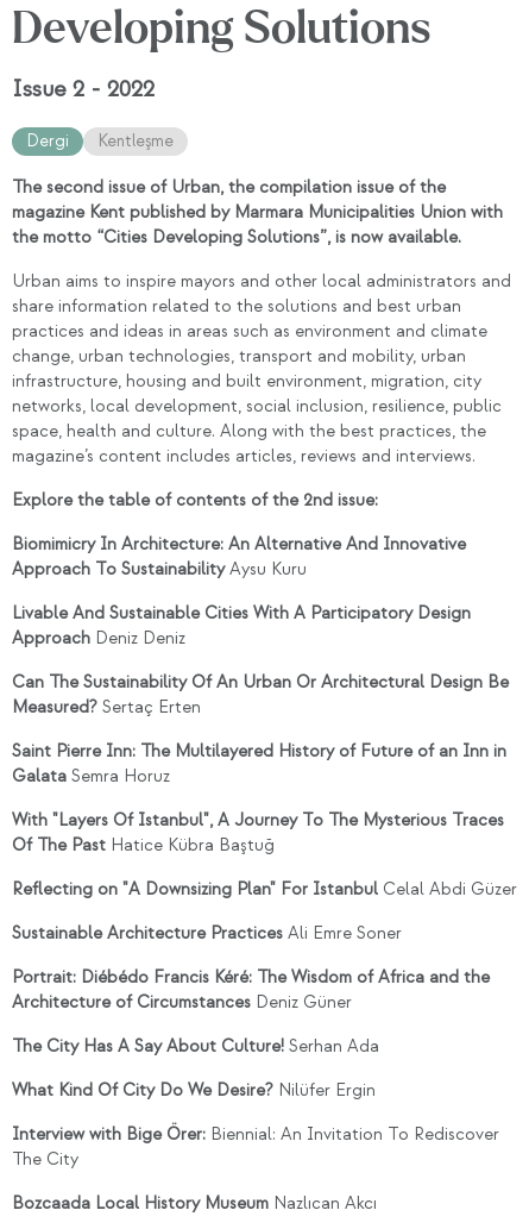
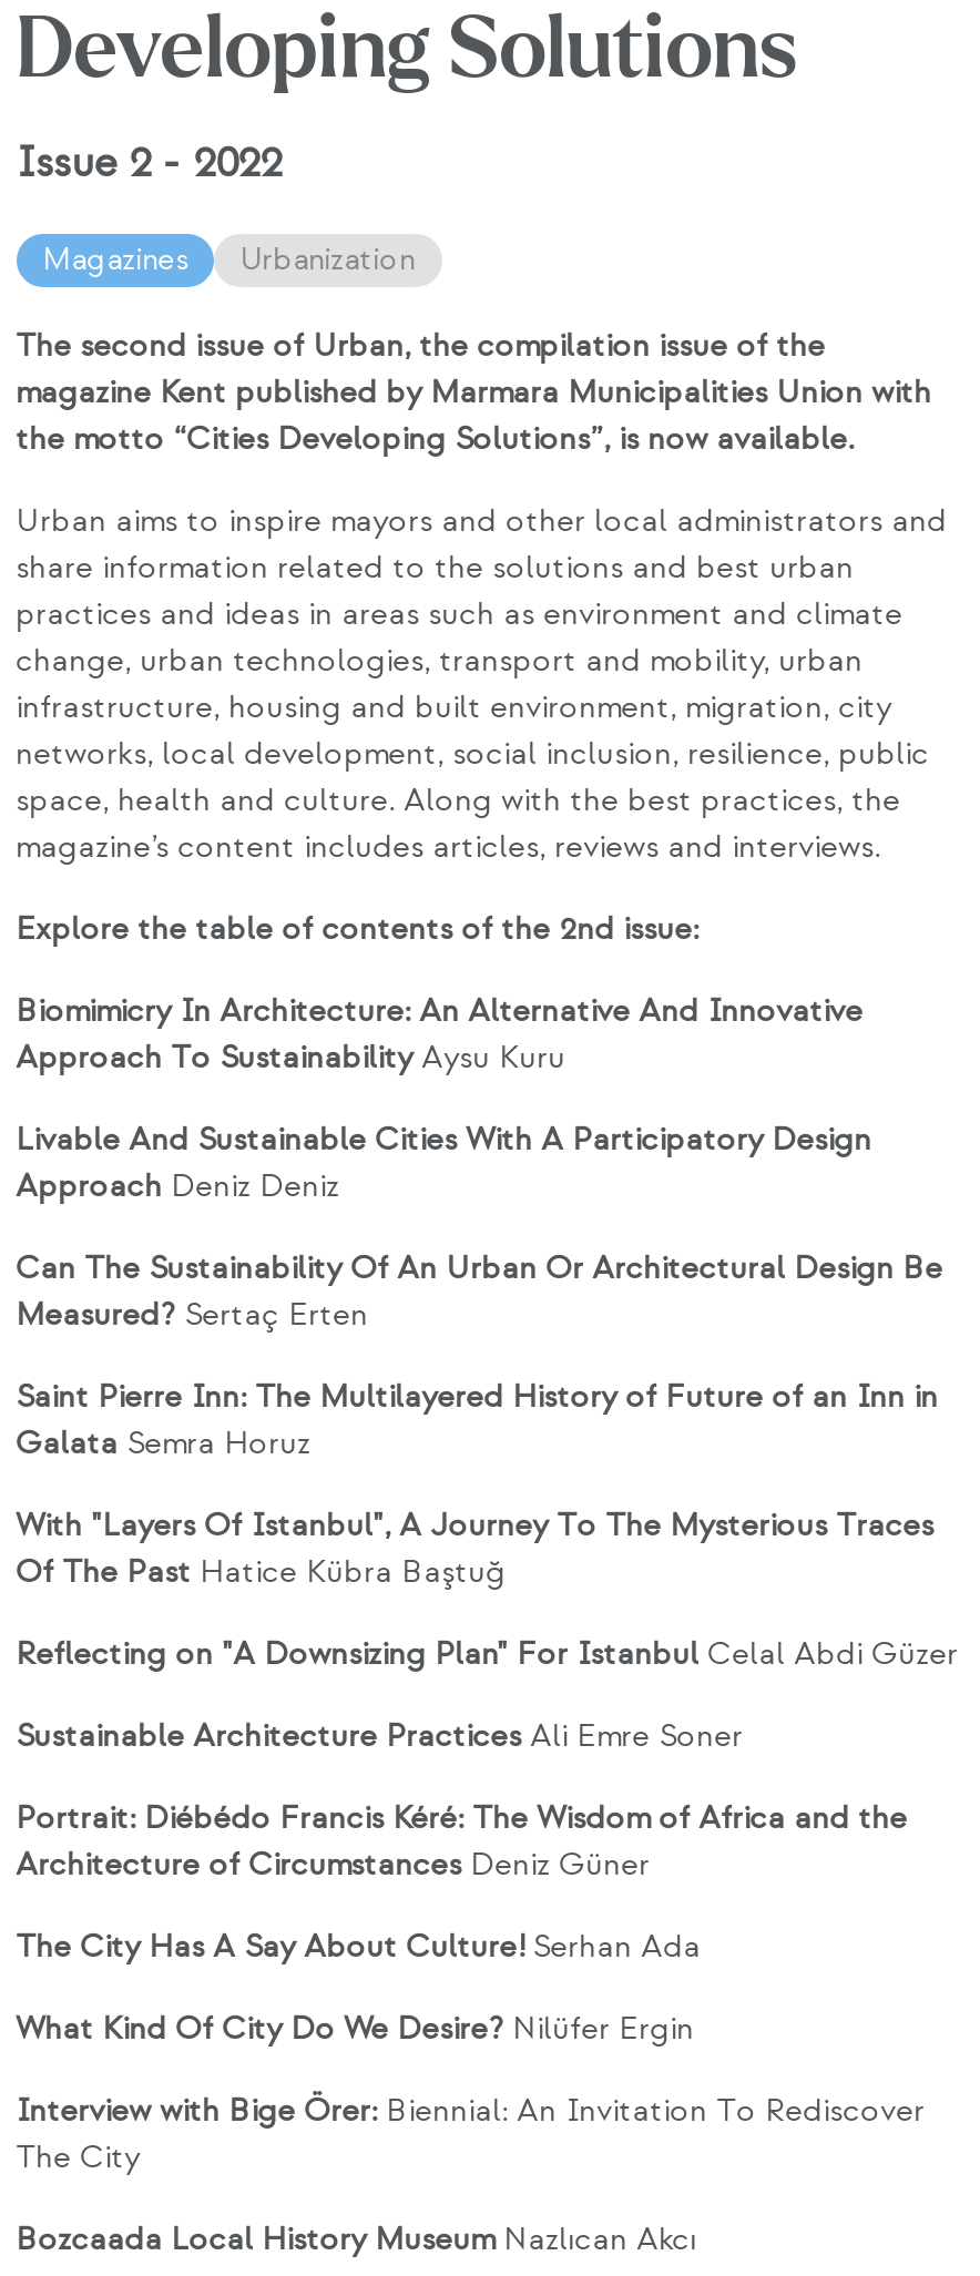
- Dergi
- Kentleşme
+ Magazines
+ Urbanization
